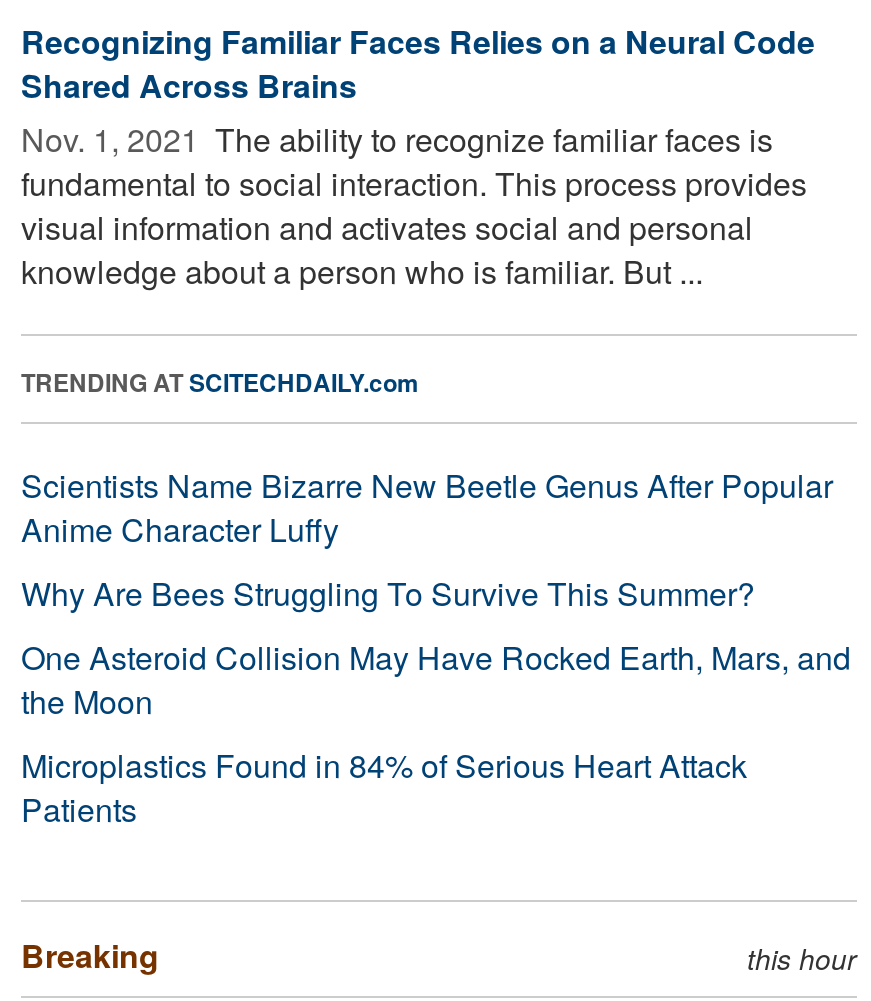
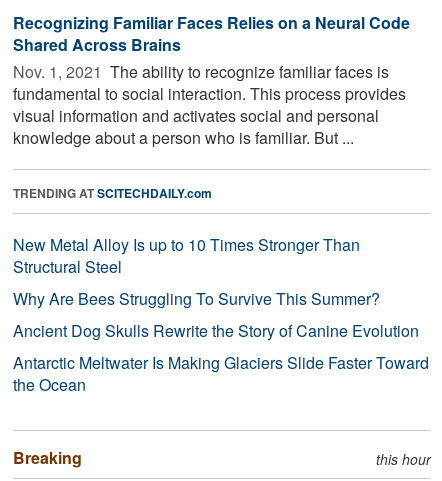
- Scientists Name Bizarre New Beetle Genus After Popular
- Anime Character Luffy
+ New Metal Alloy Is up to 10 Times Stronger Than
+ Structural Steel

- One Asteroid Collision May Have Rocked Earth, Mars, and
- the Moon
- Microplastics Found in 84% of Serious Heart Attack
- Patients
+ Ancient Dog Skulls Rewrite the Story of Canine Evolution
+ Antarctic Meltwater Is Making Glaciers Slide Faster Toward
+ the Ocean
